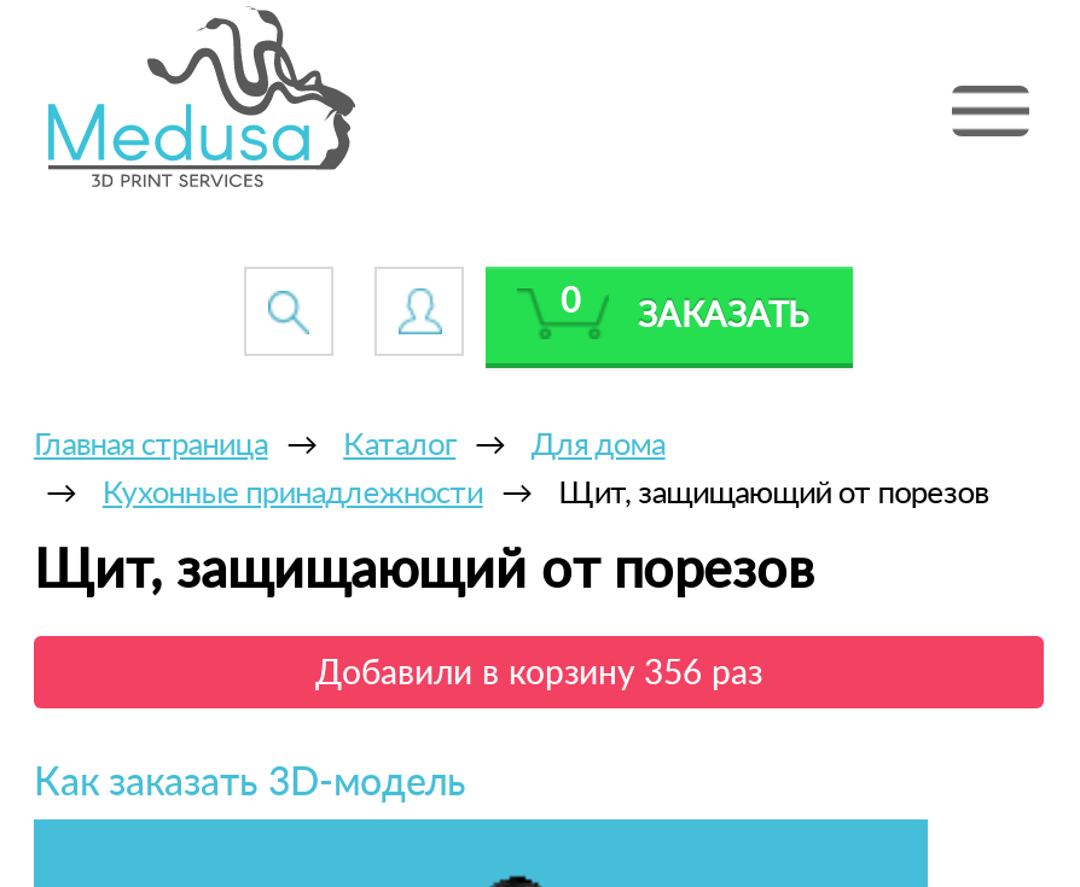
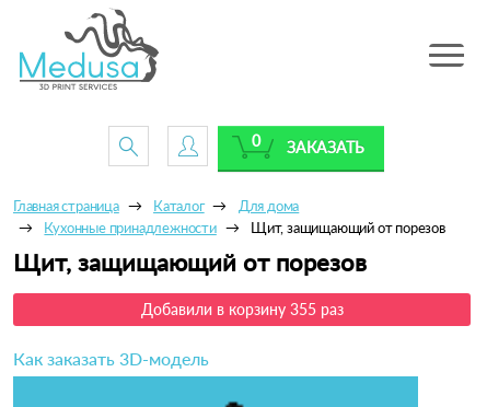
- Добавили в корзину 356 раз
+ Добавили в корзину 355 раз
